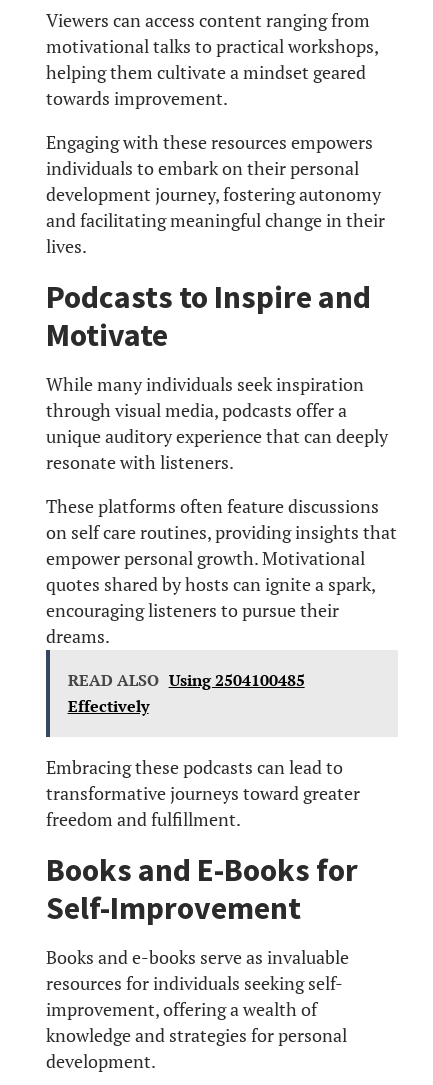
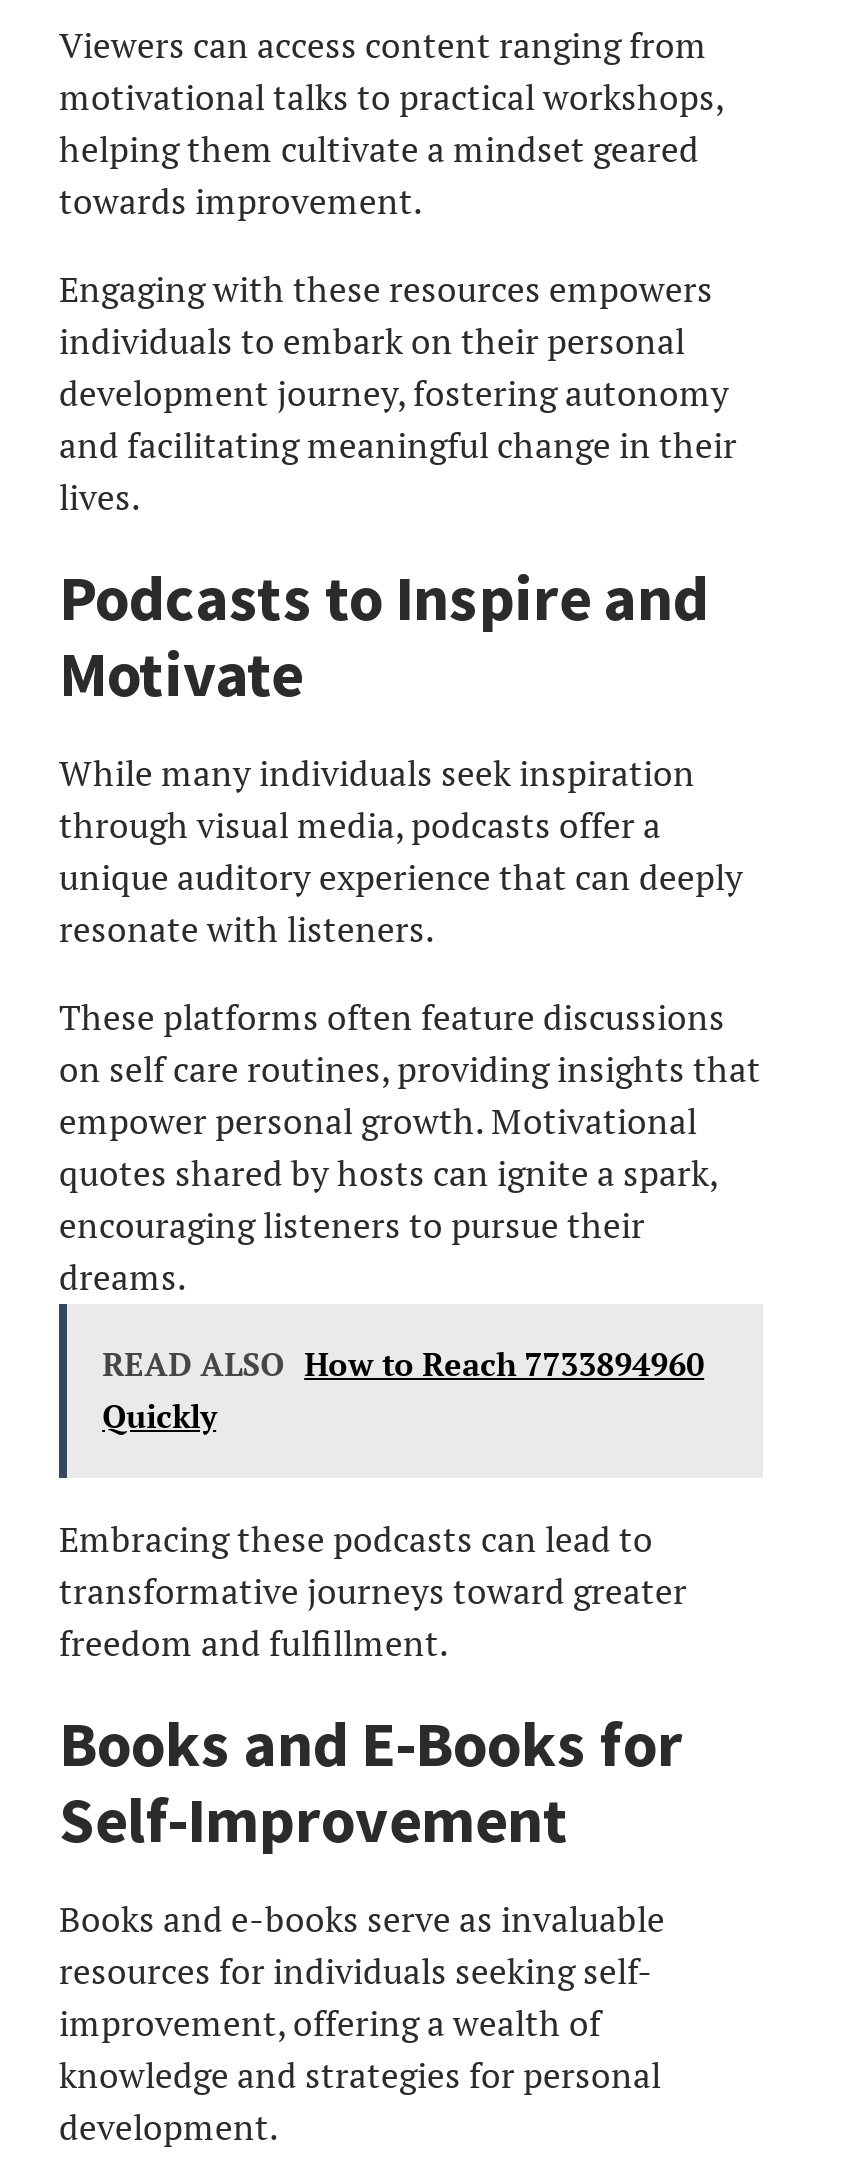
- READ ALSO Using 2504100485
- Effectively
+ READ ALSO How to Reach 7733894960
+ Quickly
